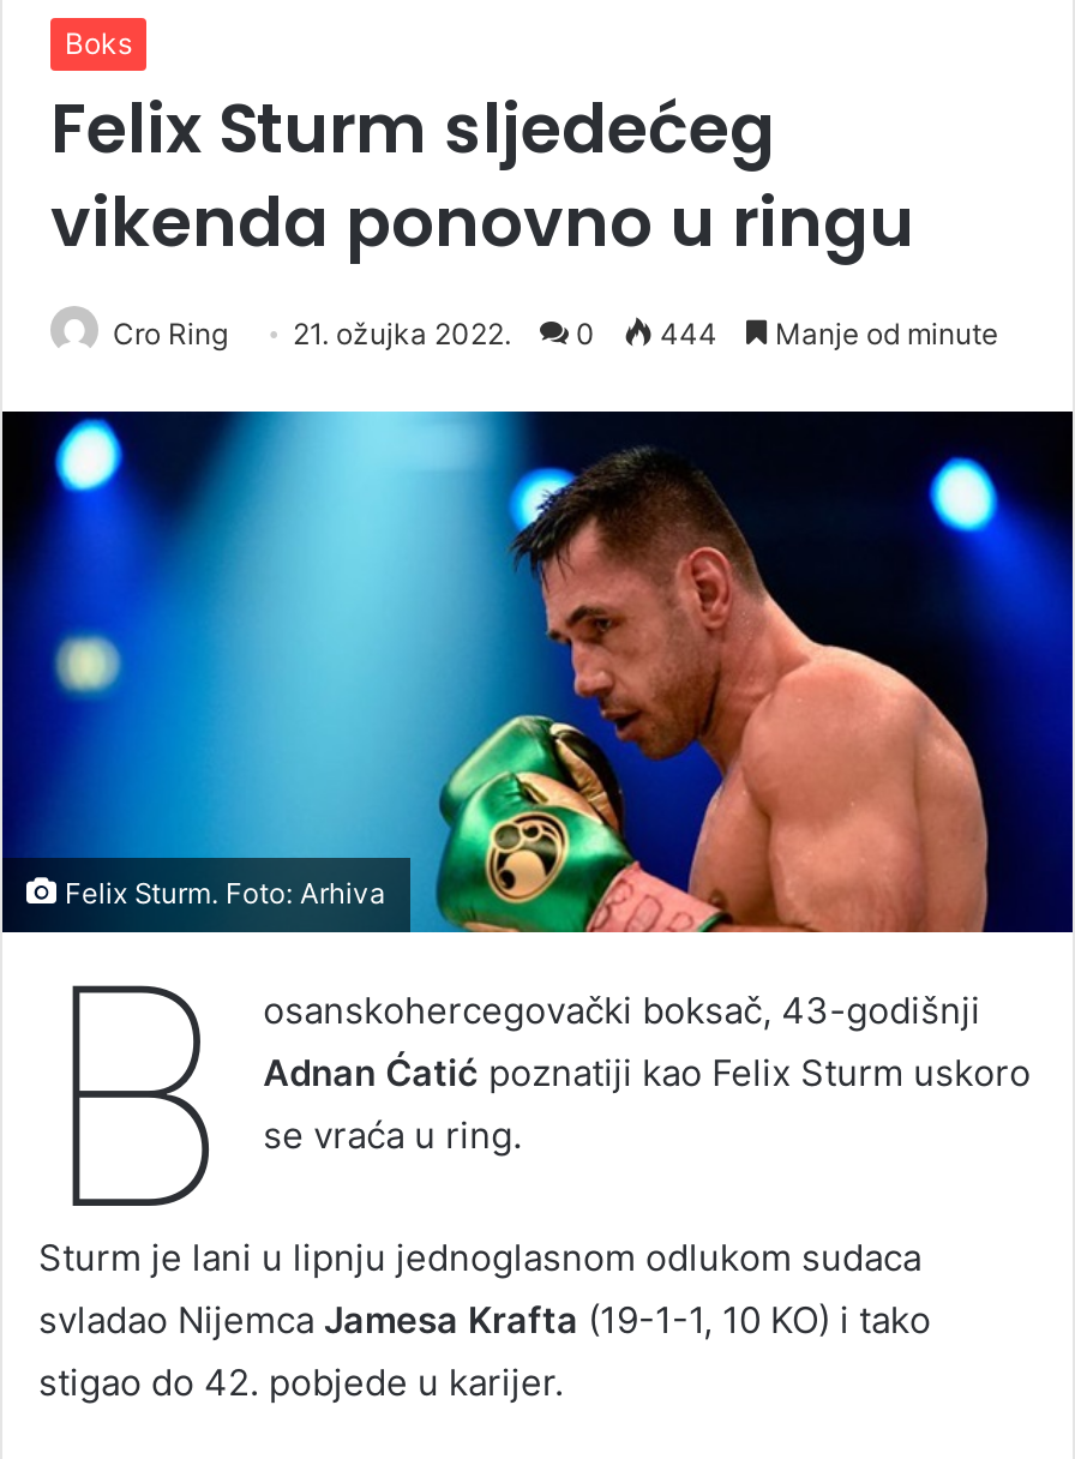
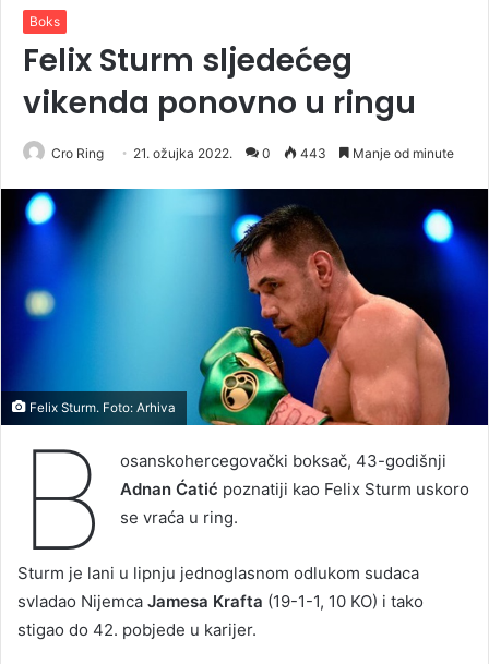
- Cro Ring 21. ožujka 2022. 0 444 Manje od minute
+ Cro Ring 21. ožujka 2022. 0 443 Manje od minute
